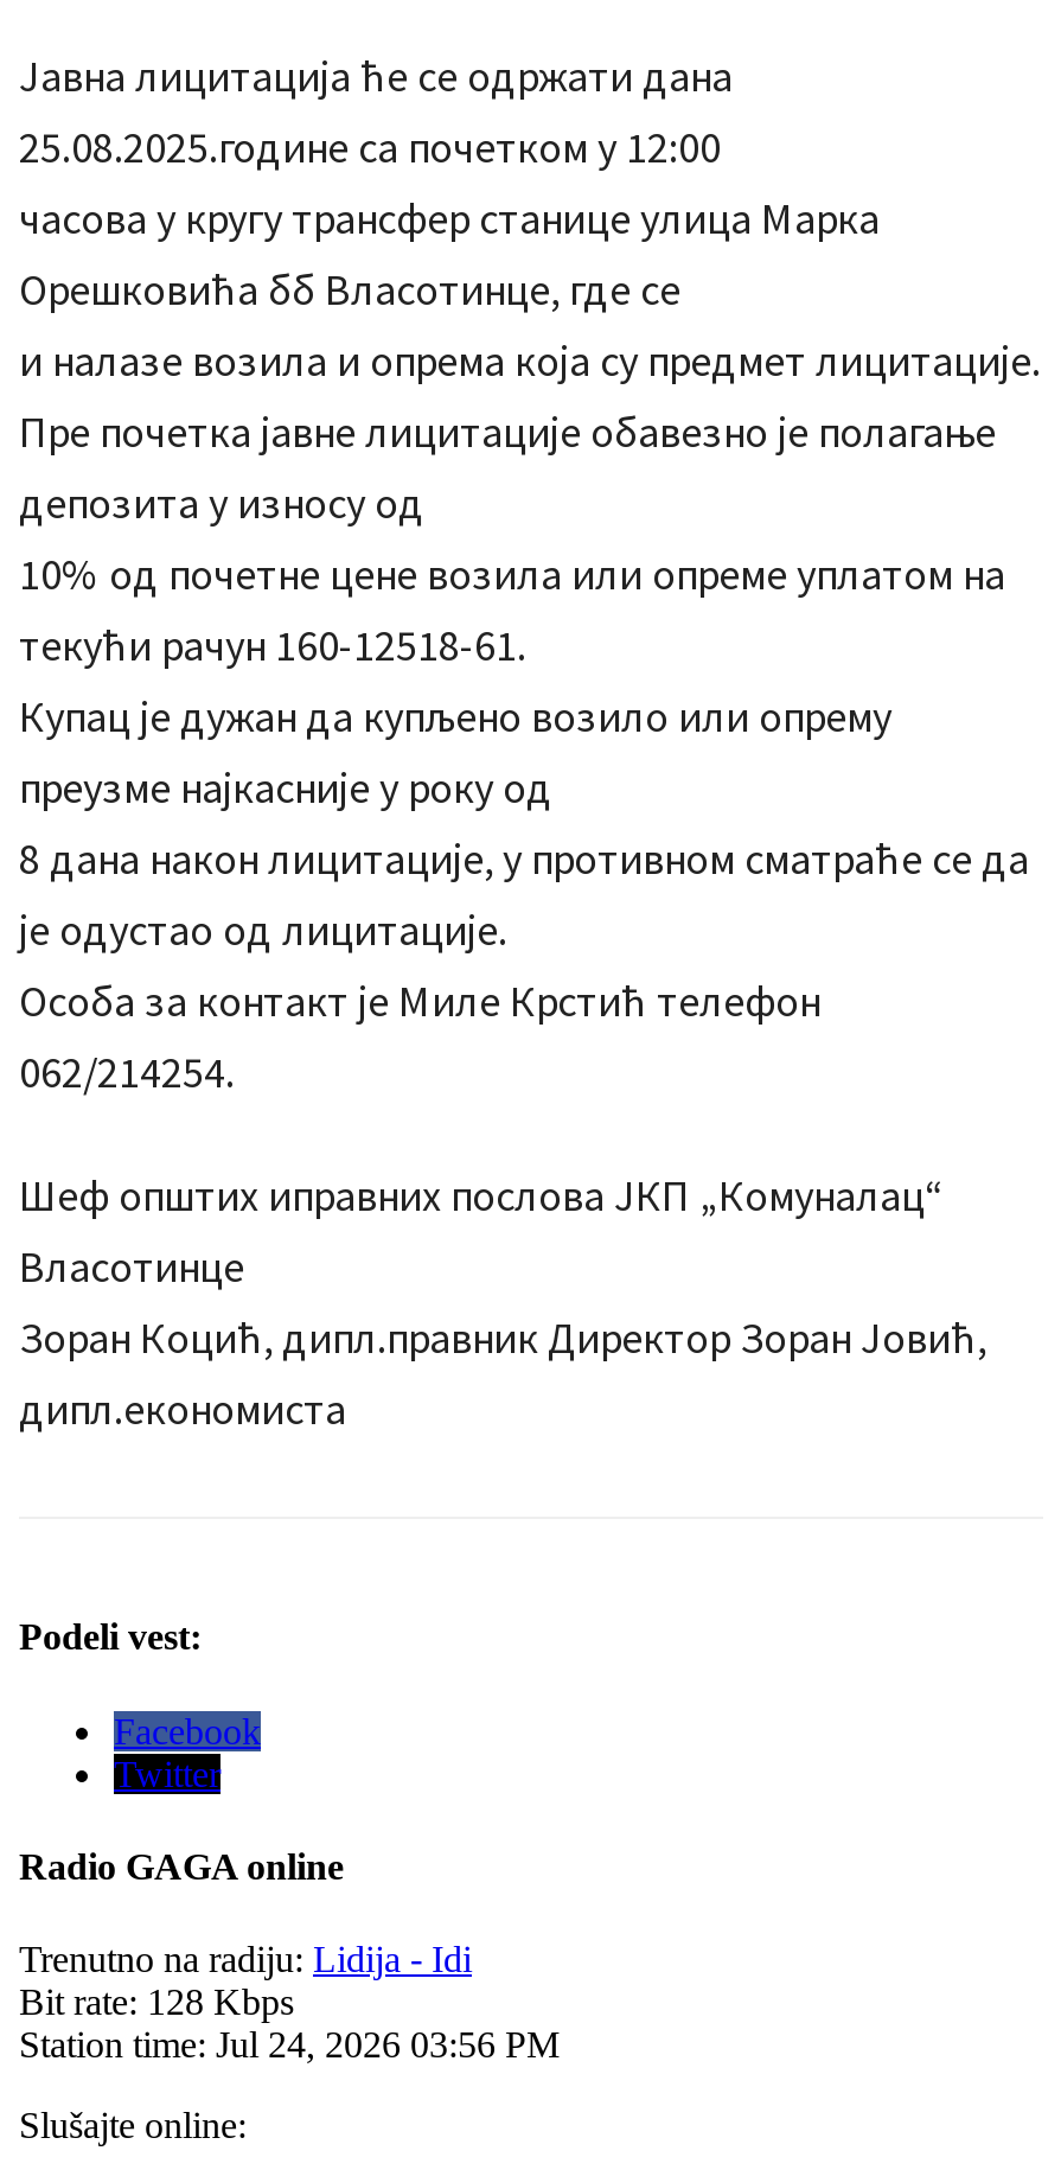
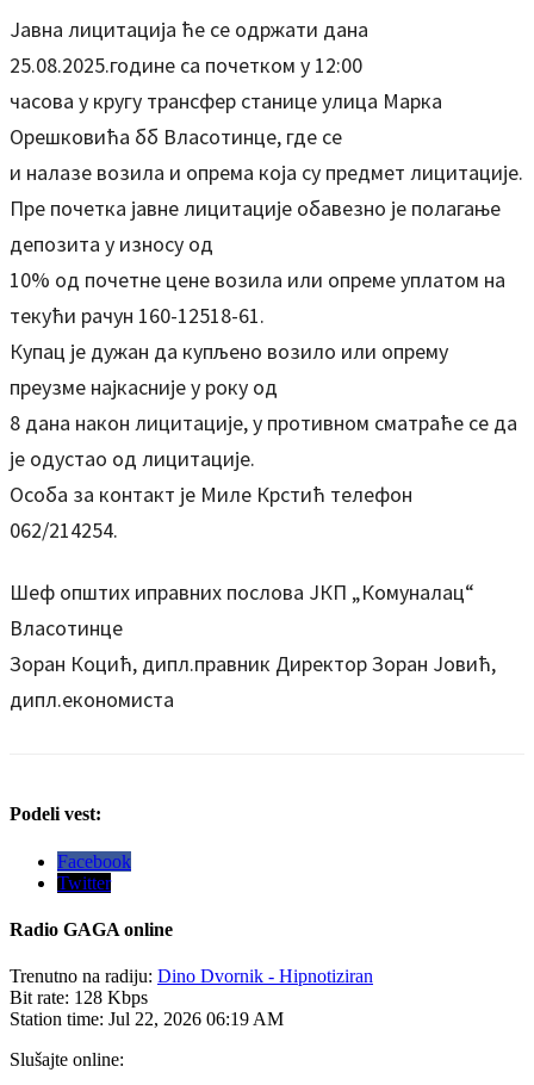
- Trenutno na radiju: Lidija - Idi
+ Trenutno na radiju: Dino Dvornik - Hipnotiziran

- Station time: Jul 24, 2026 03:56 PM
+ Station time: Jul 22, 2026 06:19 AM
